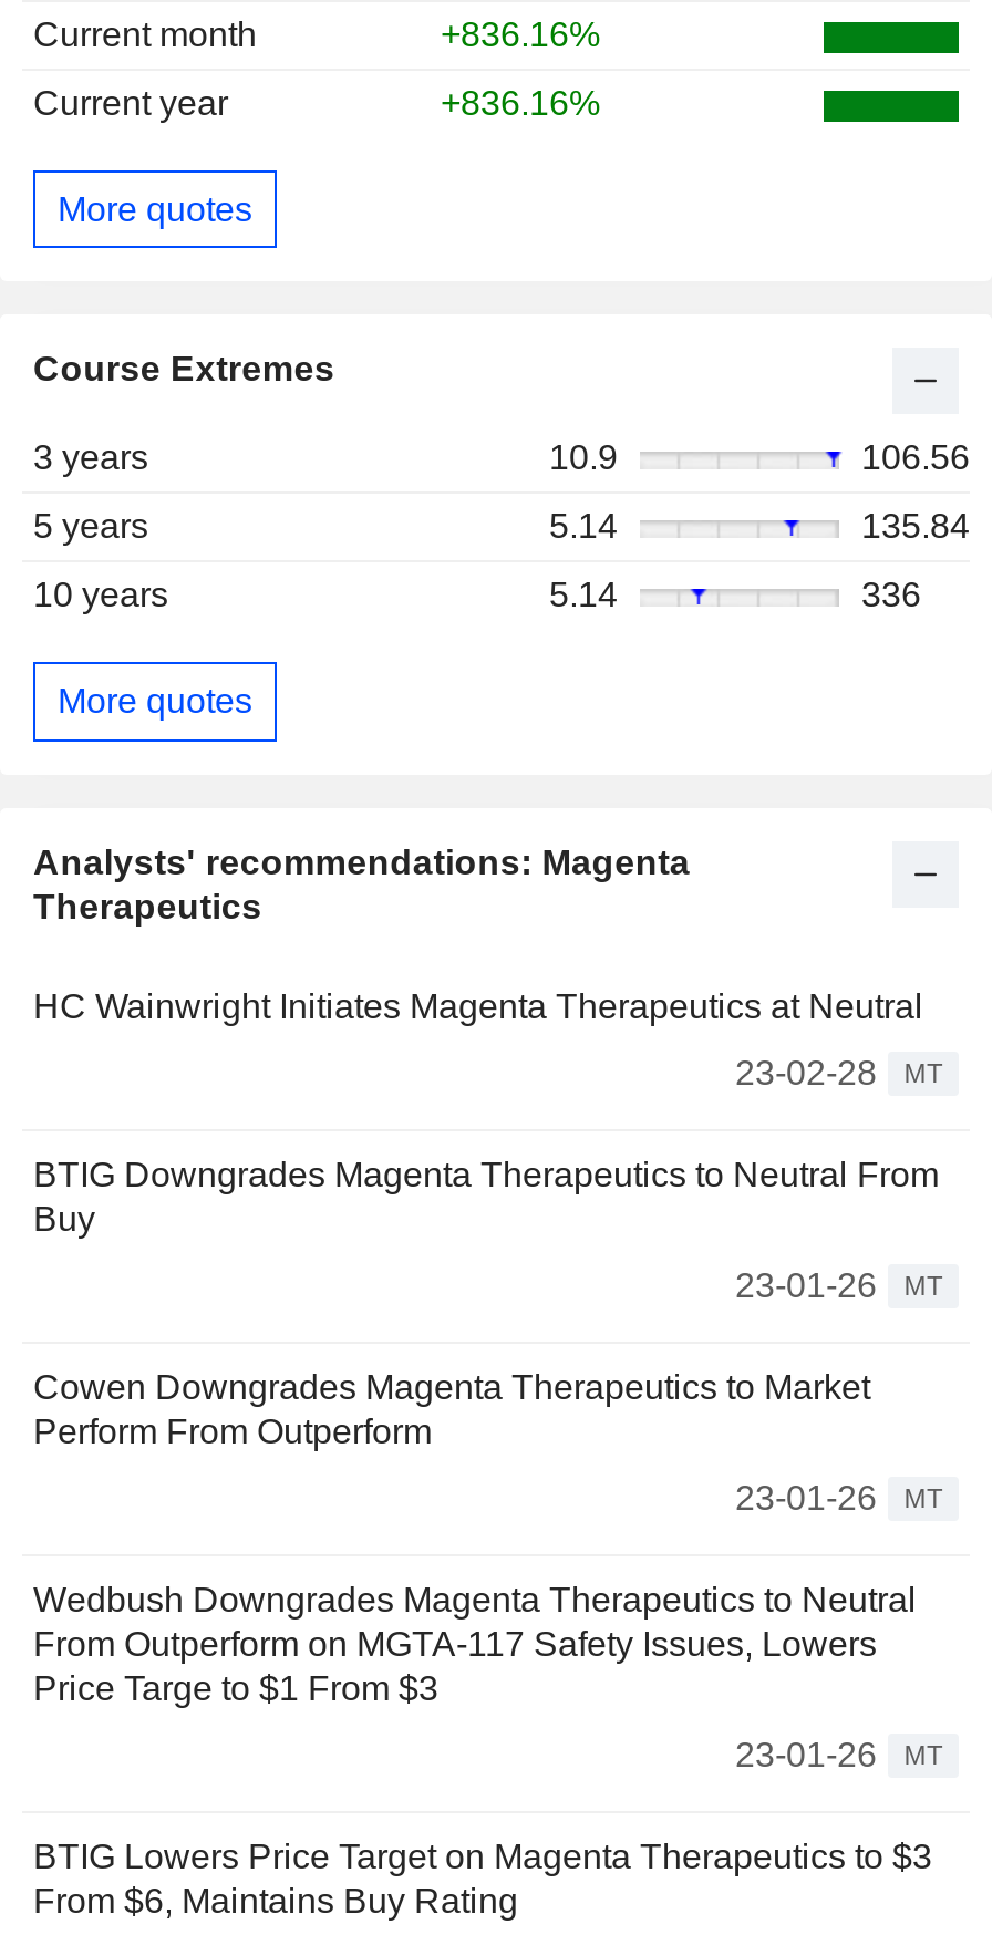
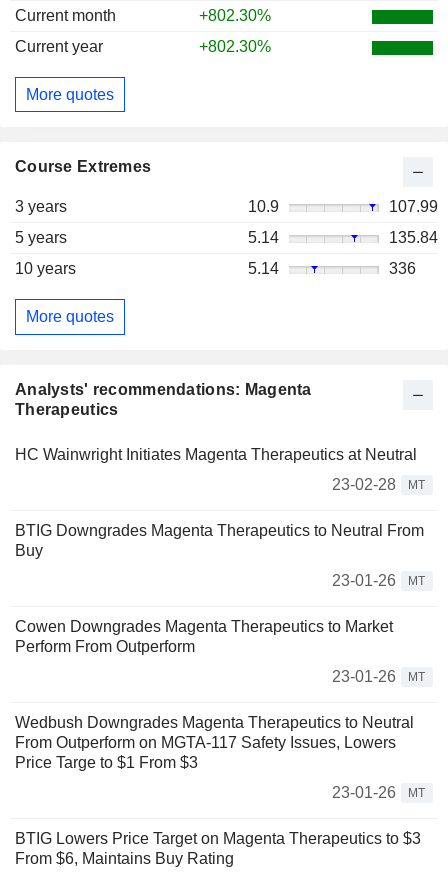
- +836.16%
+ +802.30%

- +836.16%
+ +802.30%

- 106.56
+ 107.99
